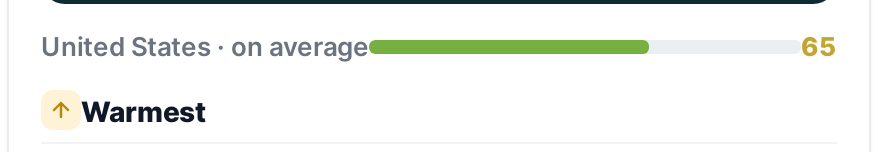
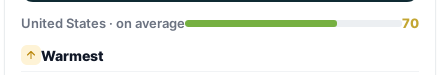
- 65
+ 70
